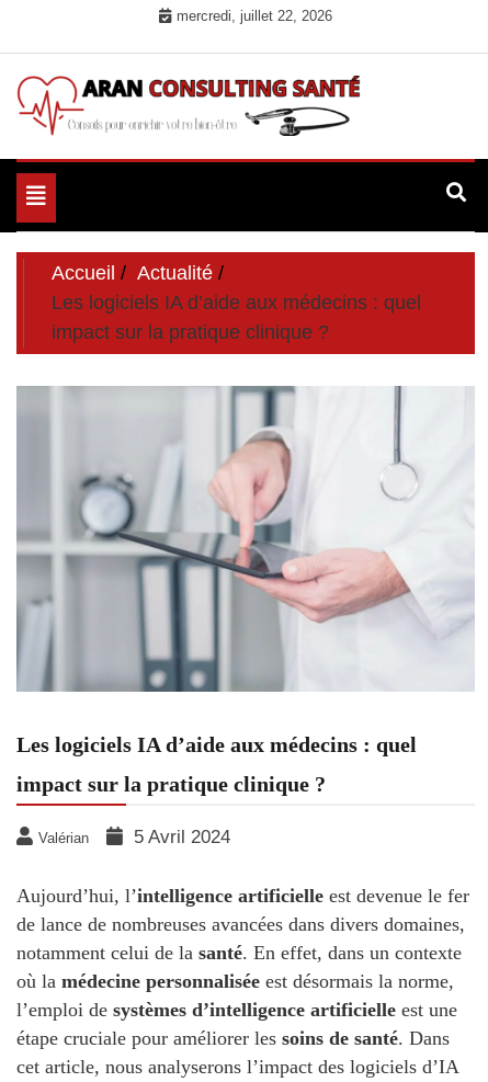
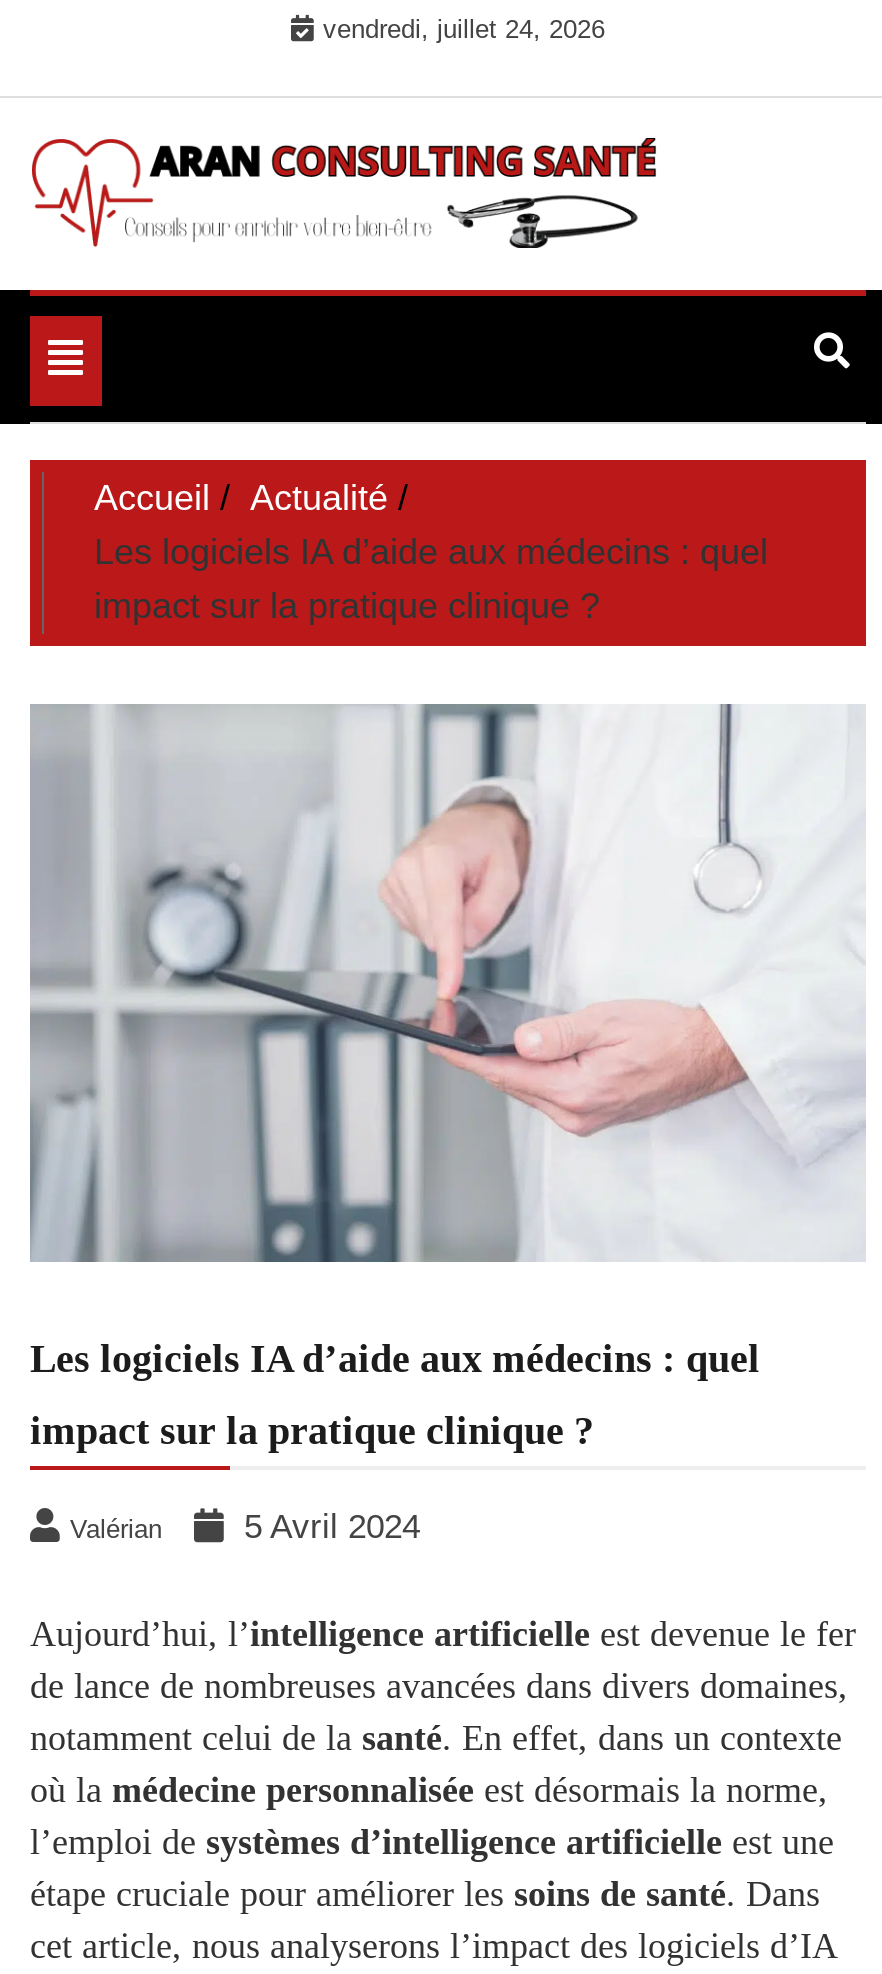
- mercredi, juillet 22, 2026
+ vendredi, juillet 24, 2026
